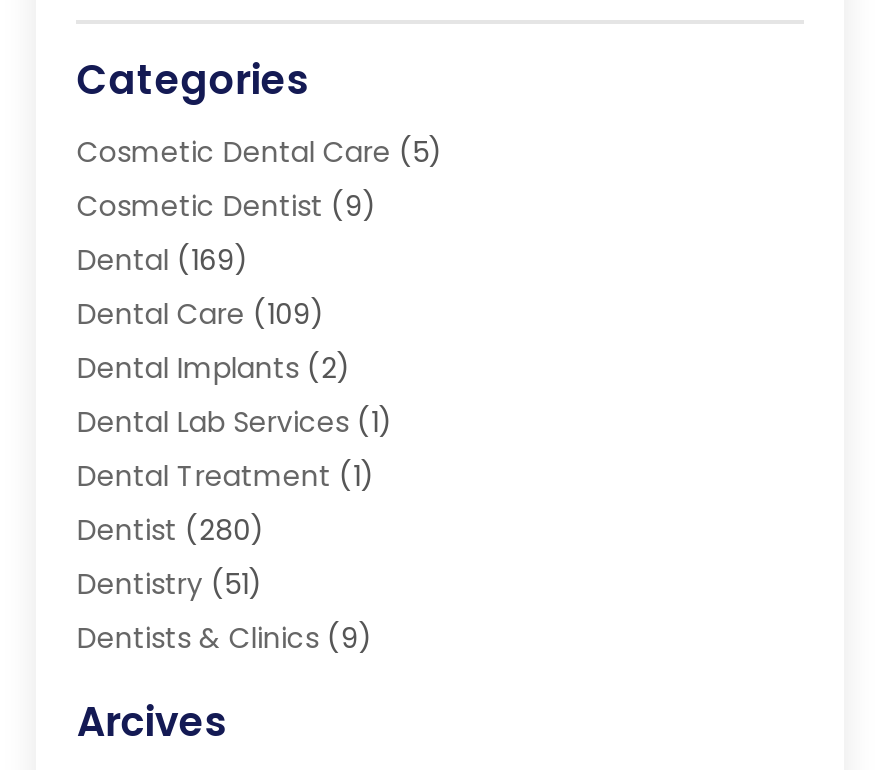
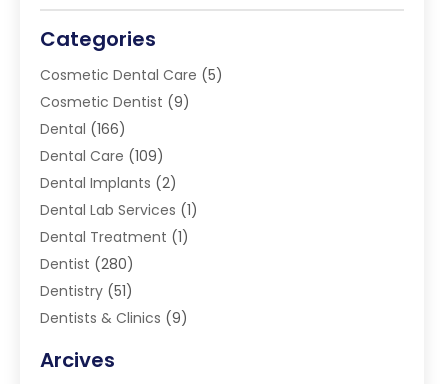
- Dental (169)
+ Dental (166)
